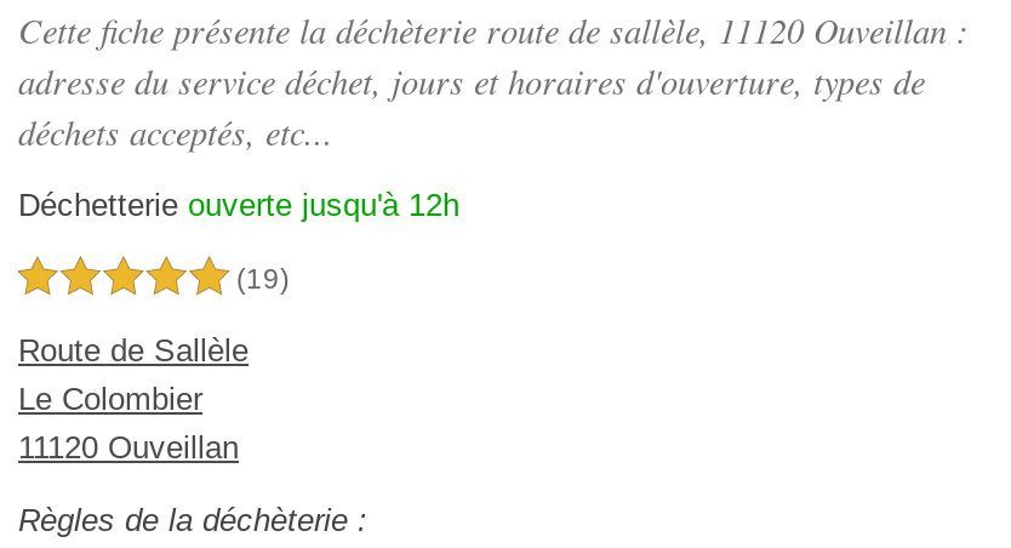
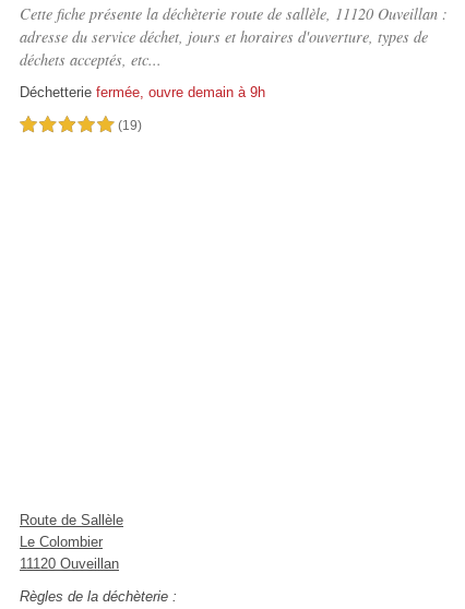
- Déchetterie ouverte jusqu'à 12h
+ Déchetterie fermée, ouvre demain à 9h
